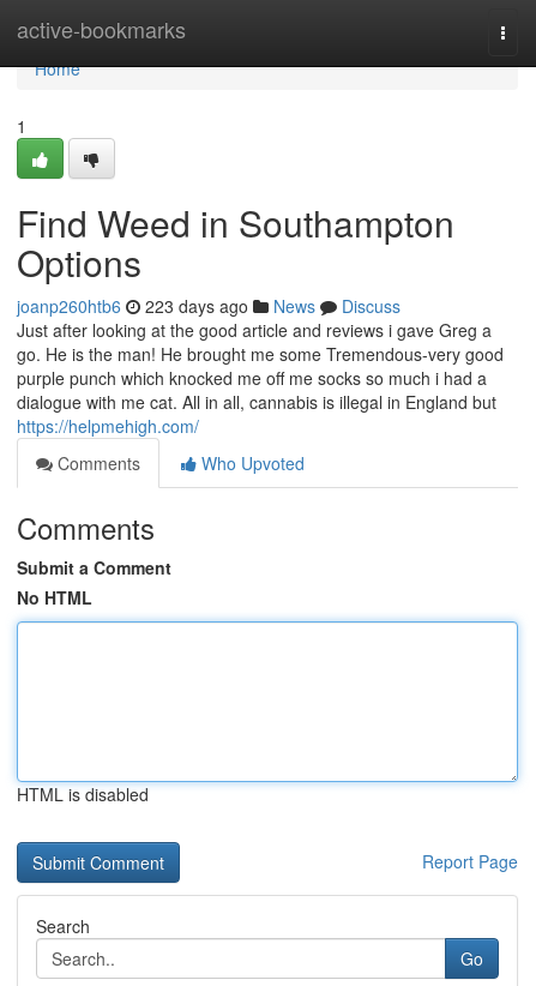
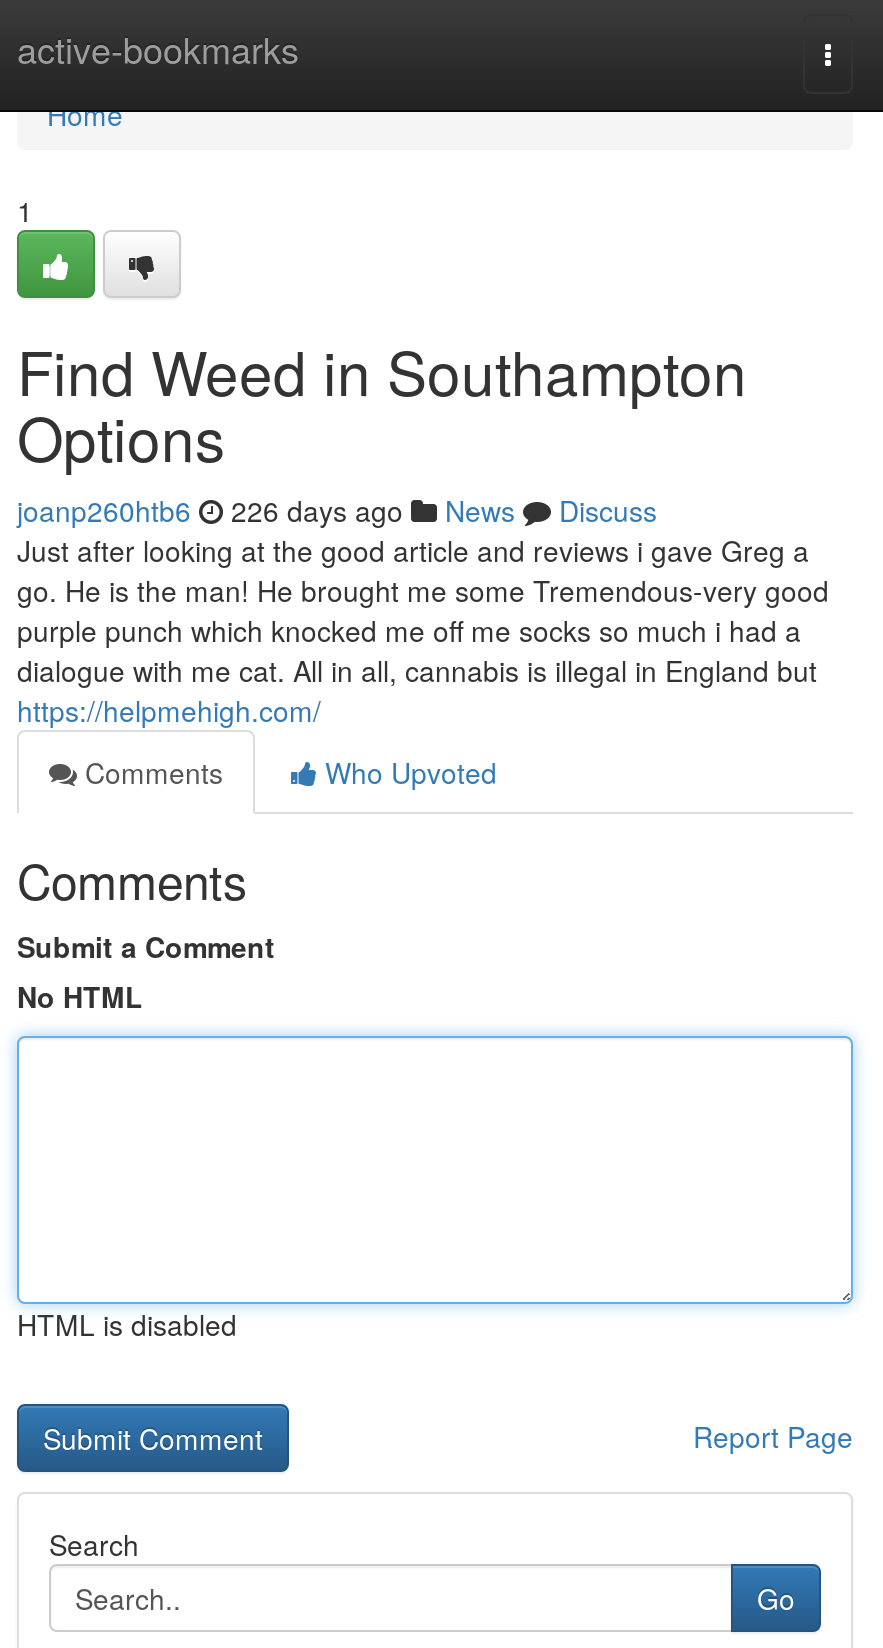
- joanp260htb6 223 days ago News Discuss
+ joanp260htb6 226 days ago News Discuss
